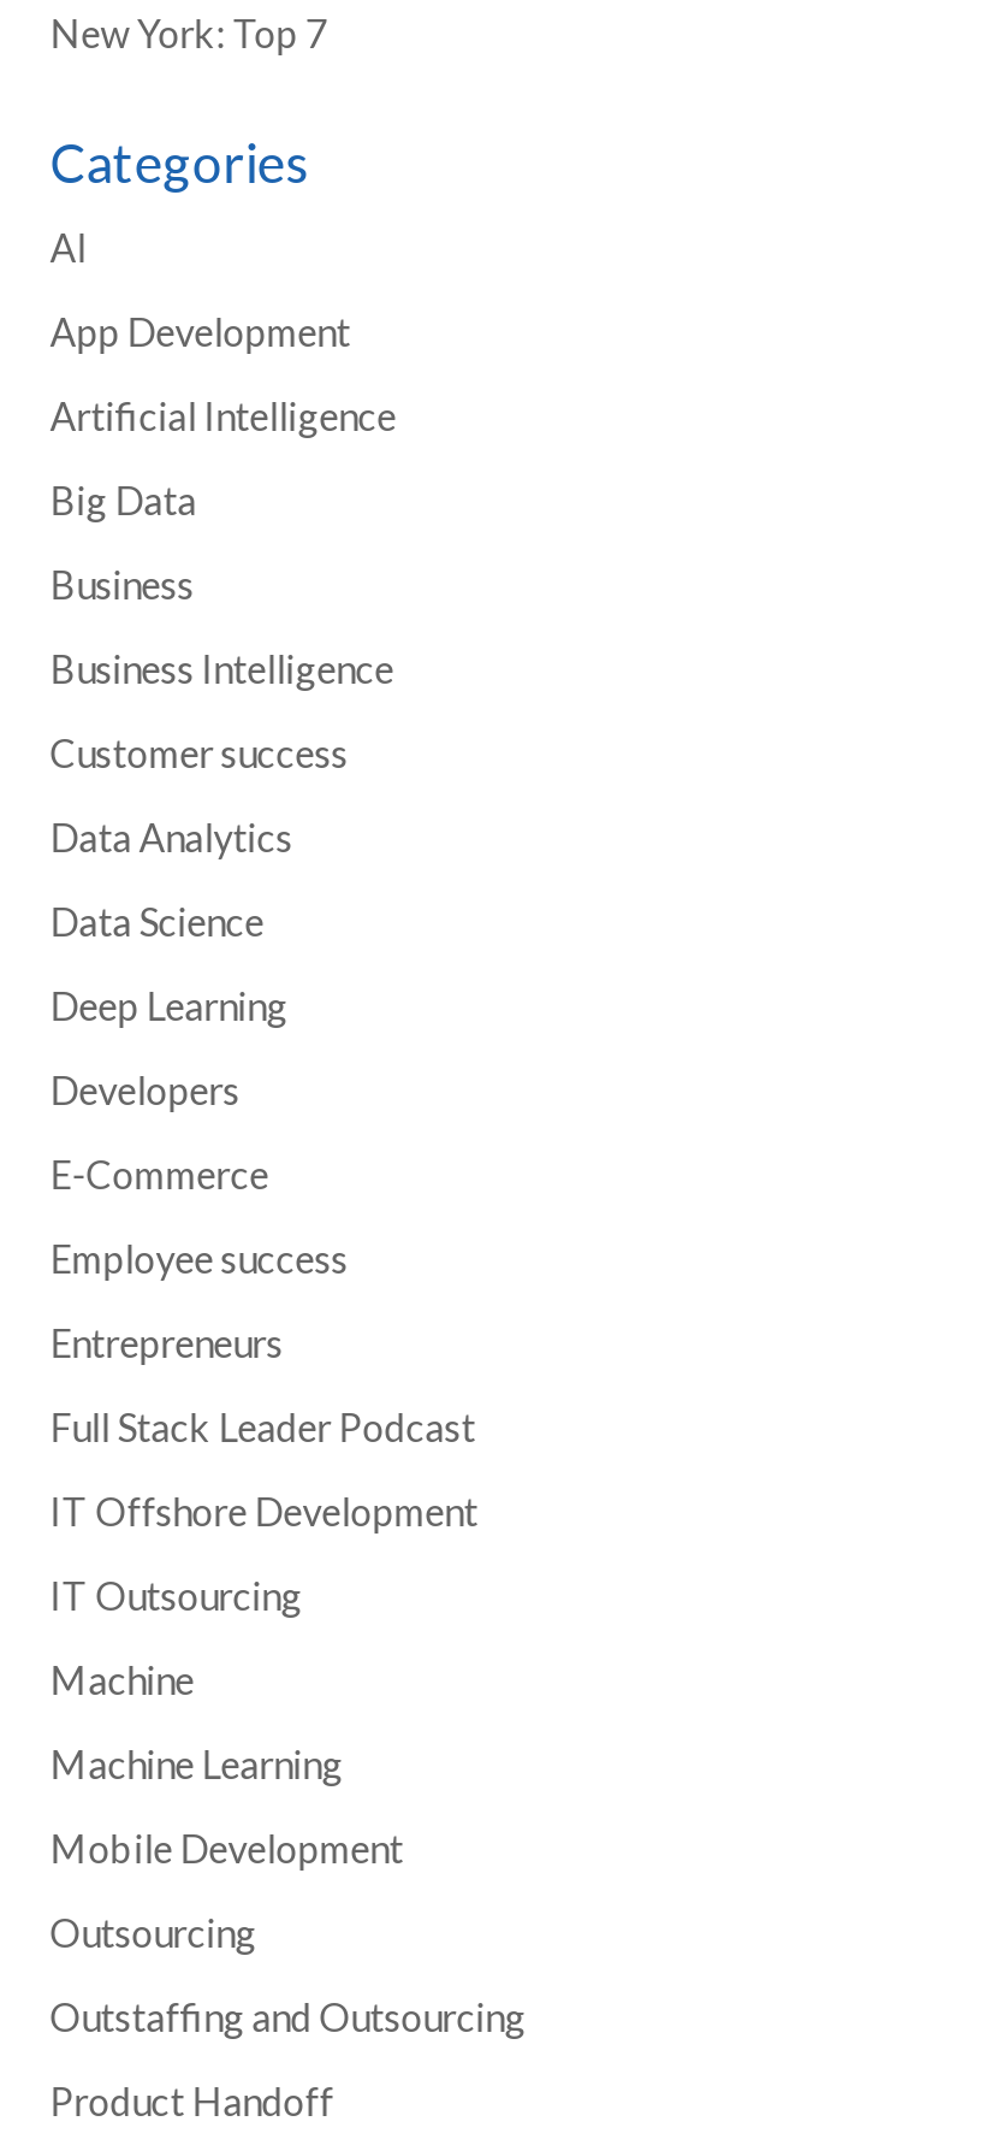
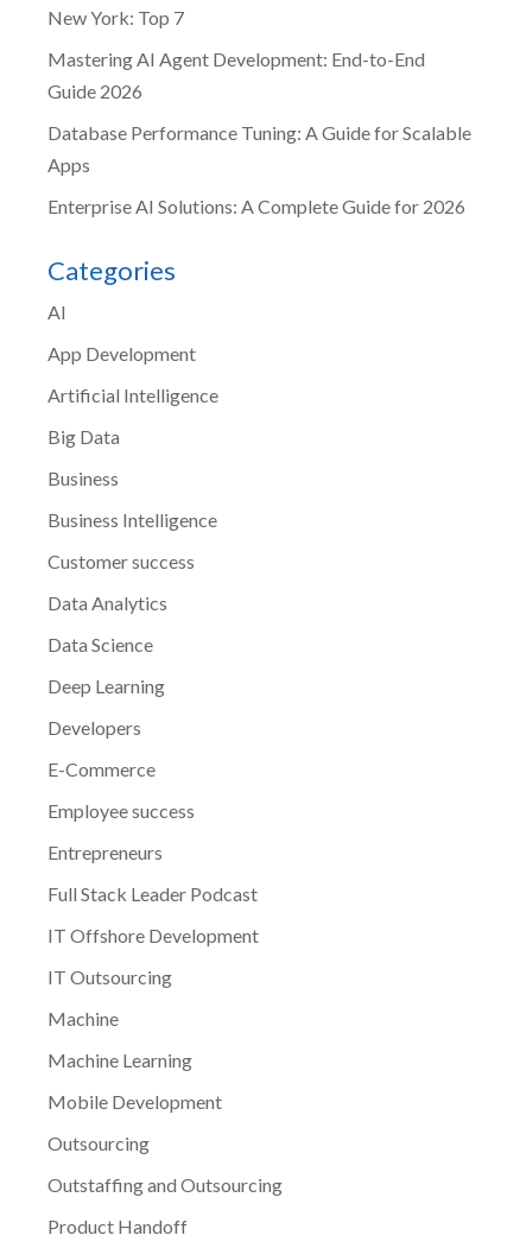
+ Mastering AI Agent Development: End-to-End
+ Guide 2026
+ Database Performance Tuning: A Guide for Scalable
+ Apps
+ Enterprise AI Solutions: A Complete Guide for 2026
